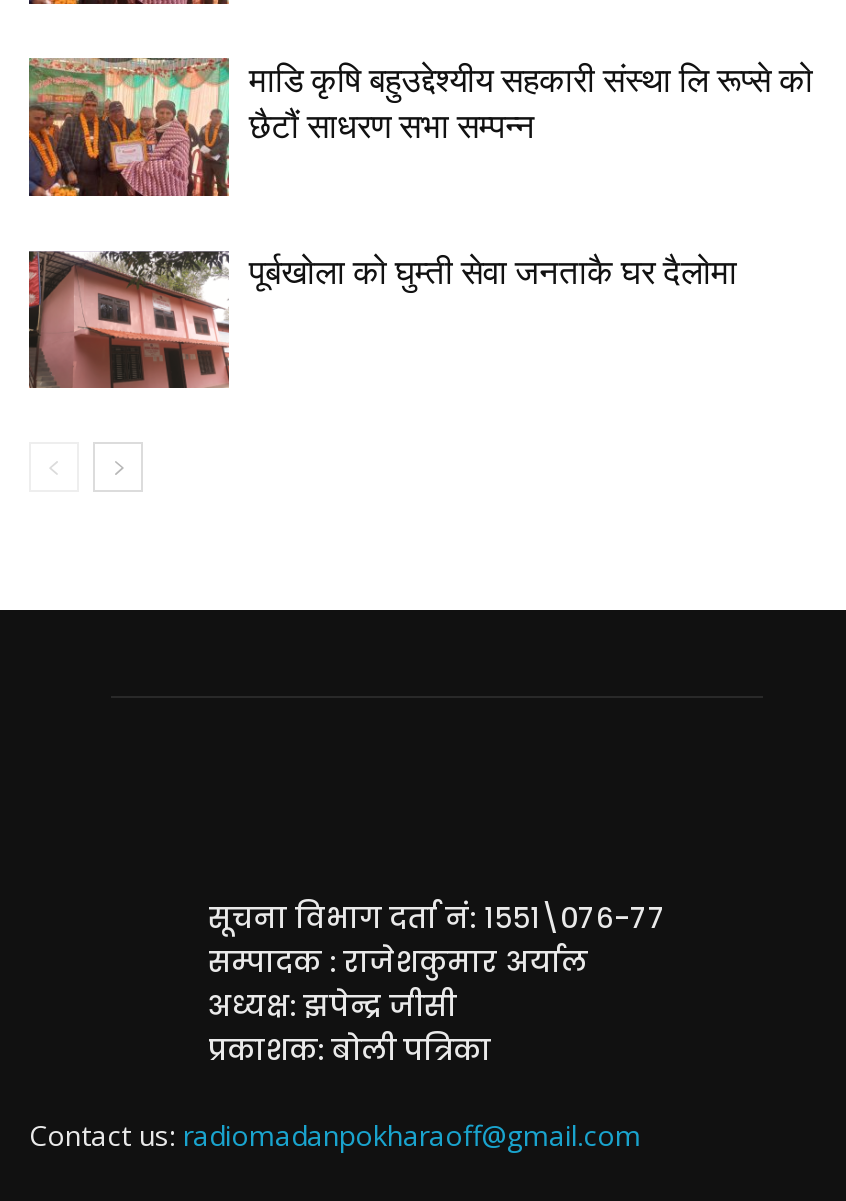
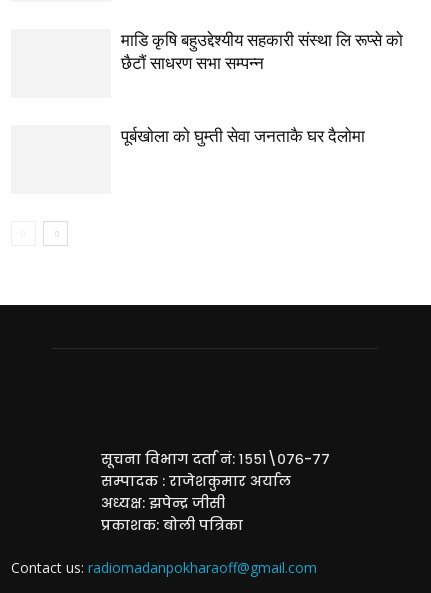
- [image]

- [image]
